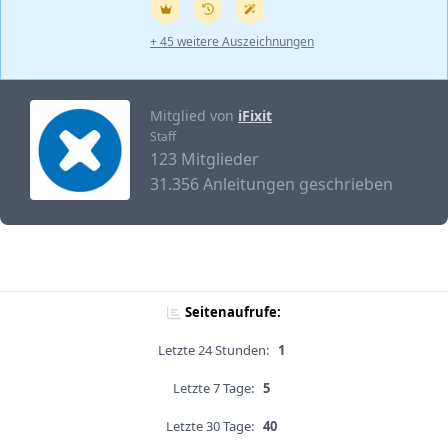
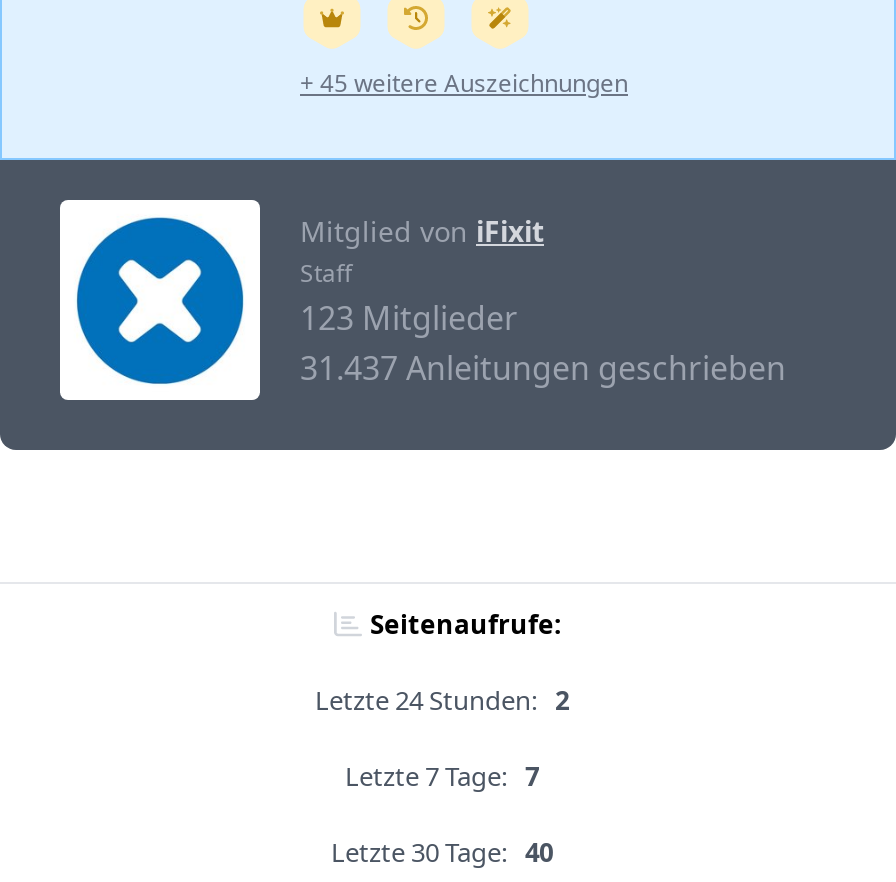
- 31.356 Anleitungen geschrieben
+ 31.437 Anleitungen geschrieben

- Letzte 24 Stunden: 1
+ Letzte 24 Stunden: 2

- Letzte 7 Tage: 5
+ Letzte 7 Tage: 7
